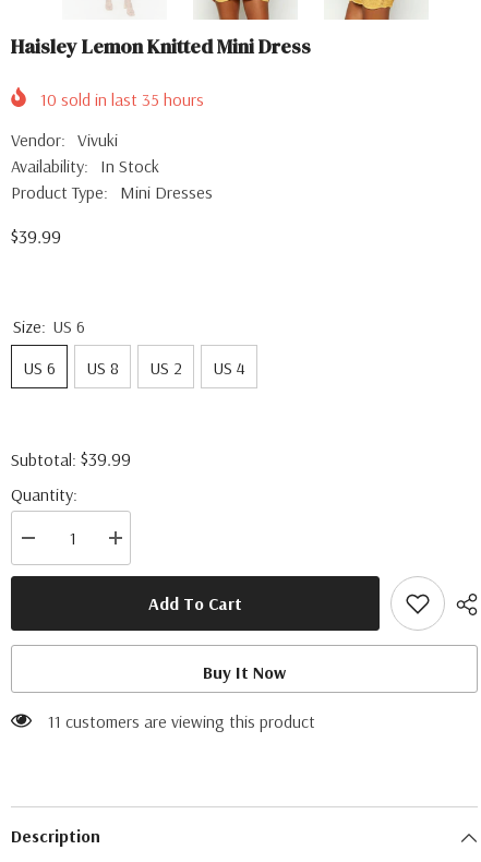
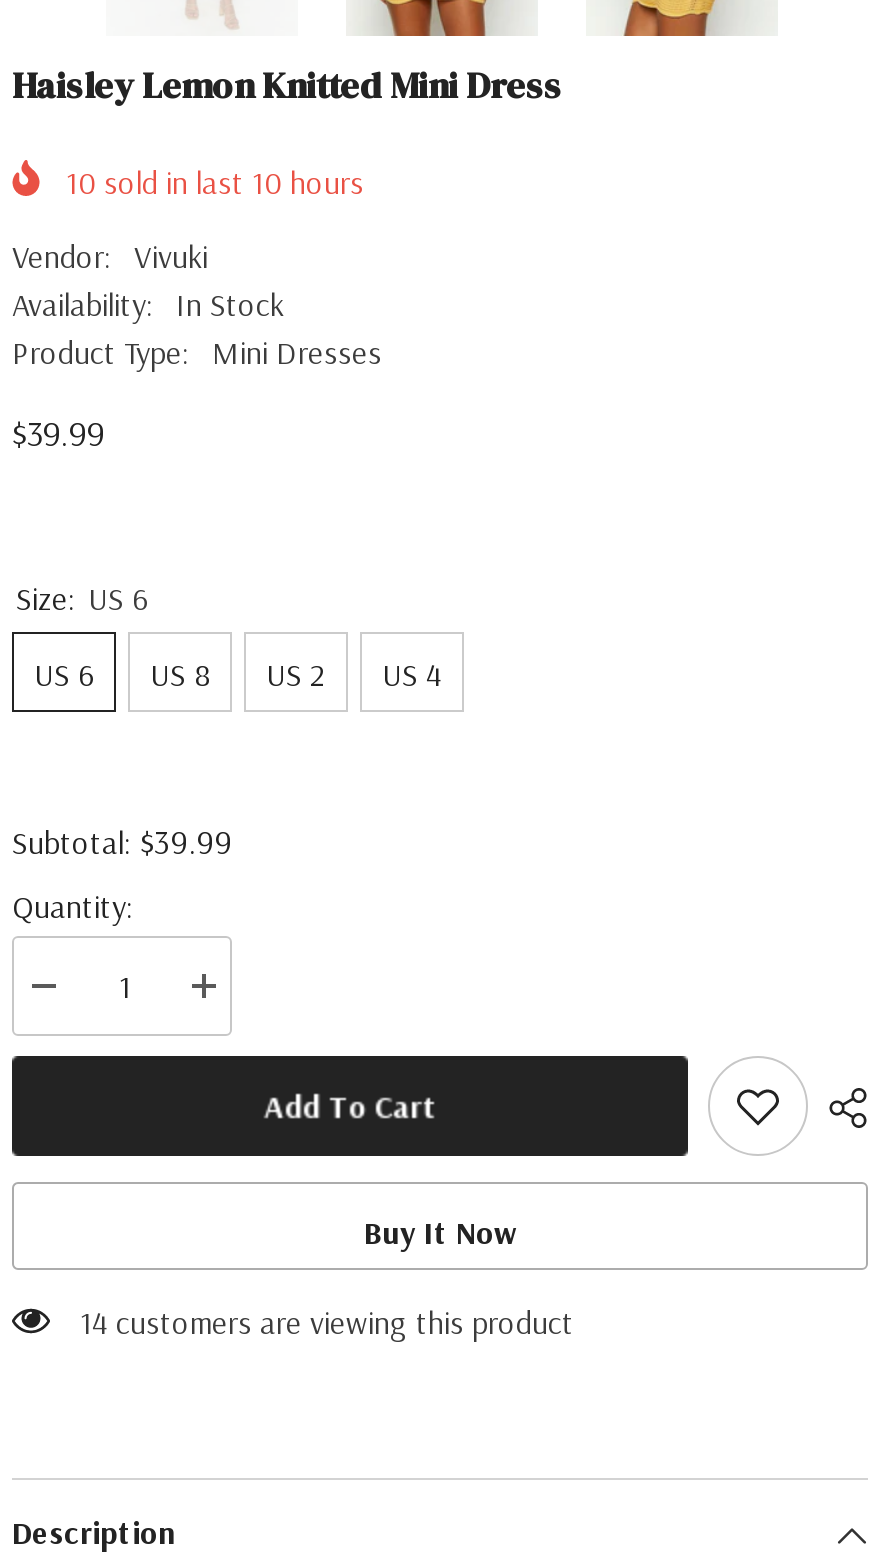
- 10 sold in last 35 hours
+ 10 sold in last 10 hours

- 11 customers are viewing this product
+ 14 customers are viewing this product
